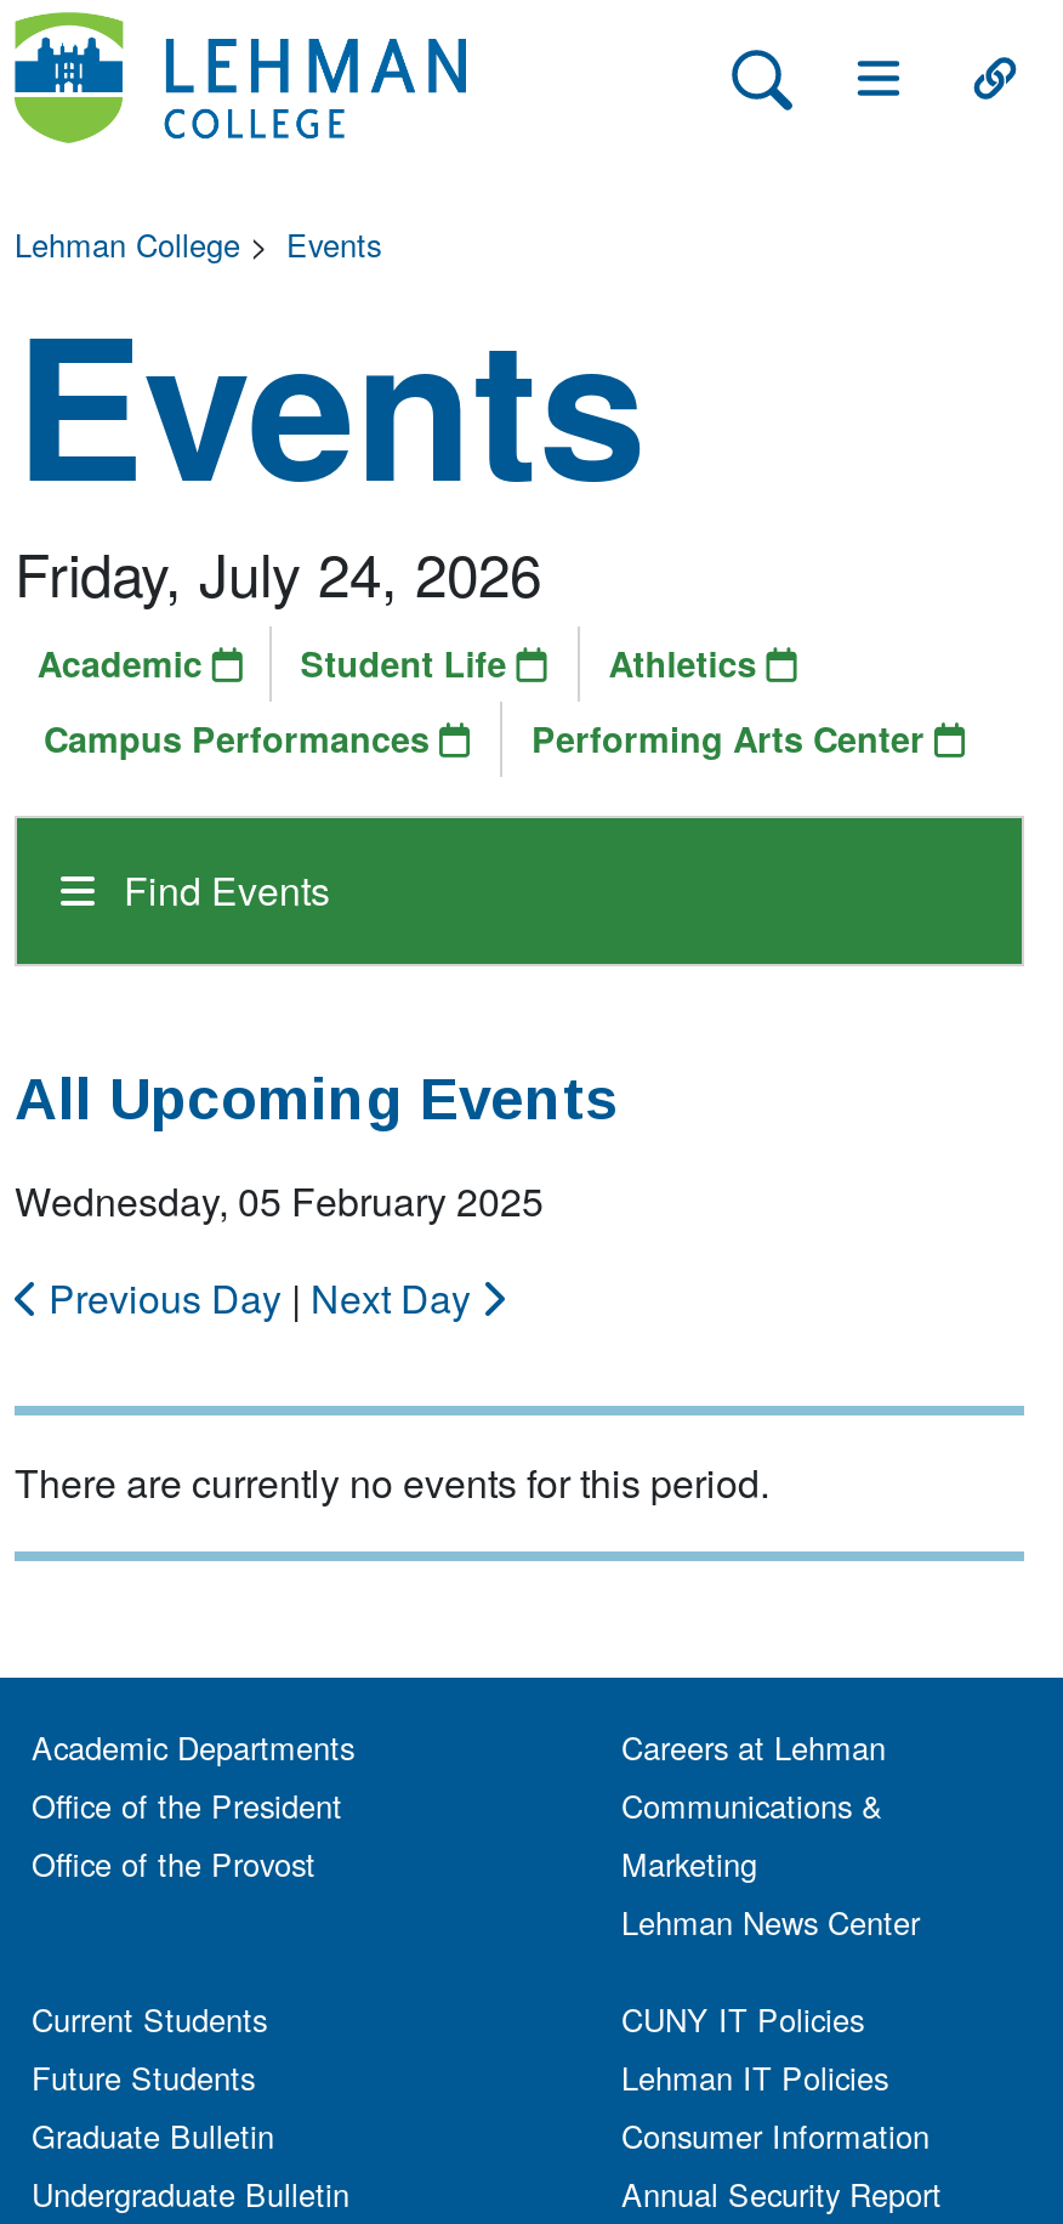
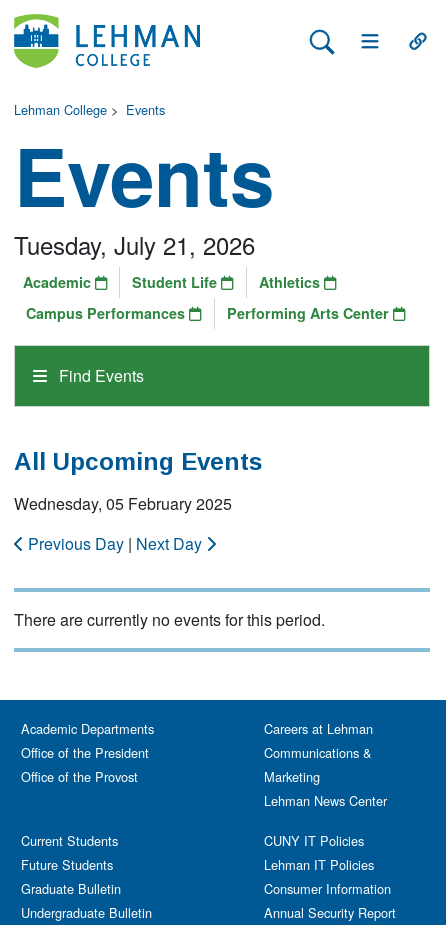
- Friday, July 24, 2026
+ Tuesday, July 21, 2026
